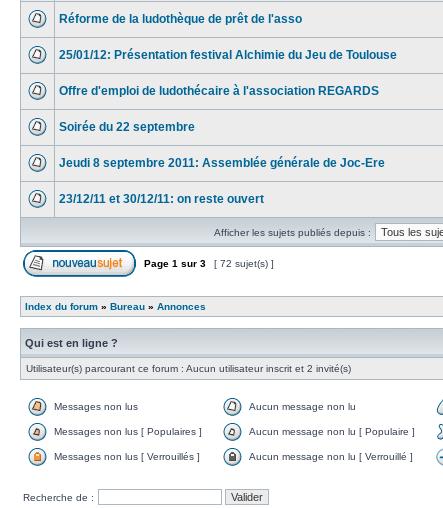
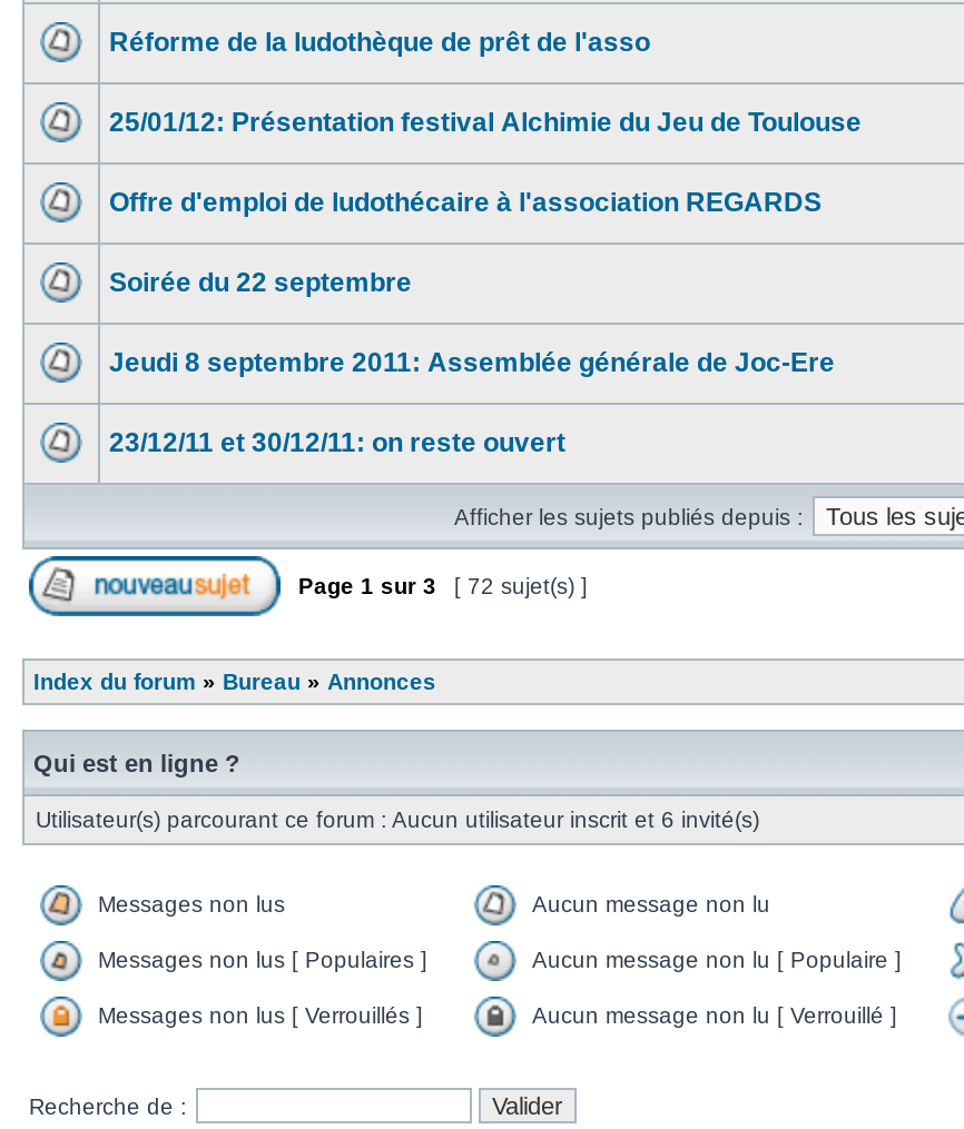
- Utilisateur(s) parcourant ce forum : Aucun utilisateur inscrit et 2 invité(s)
+ Utilisateur(s) parcourant ce forum : Aucun utilisateur inscrit et 6 invité(s)
